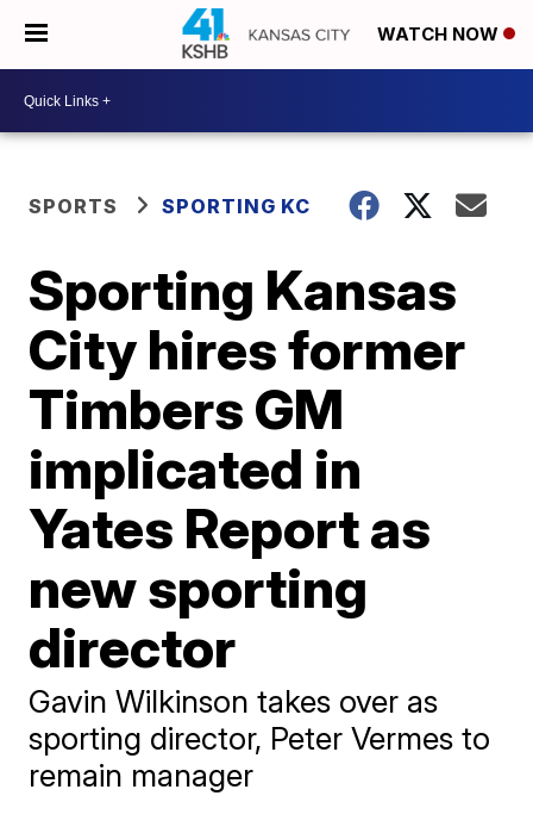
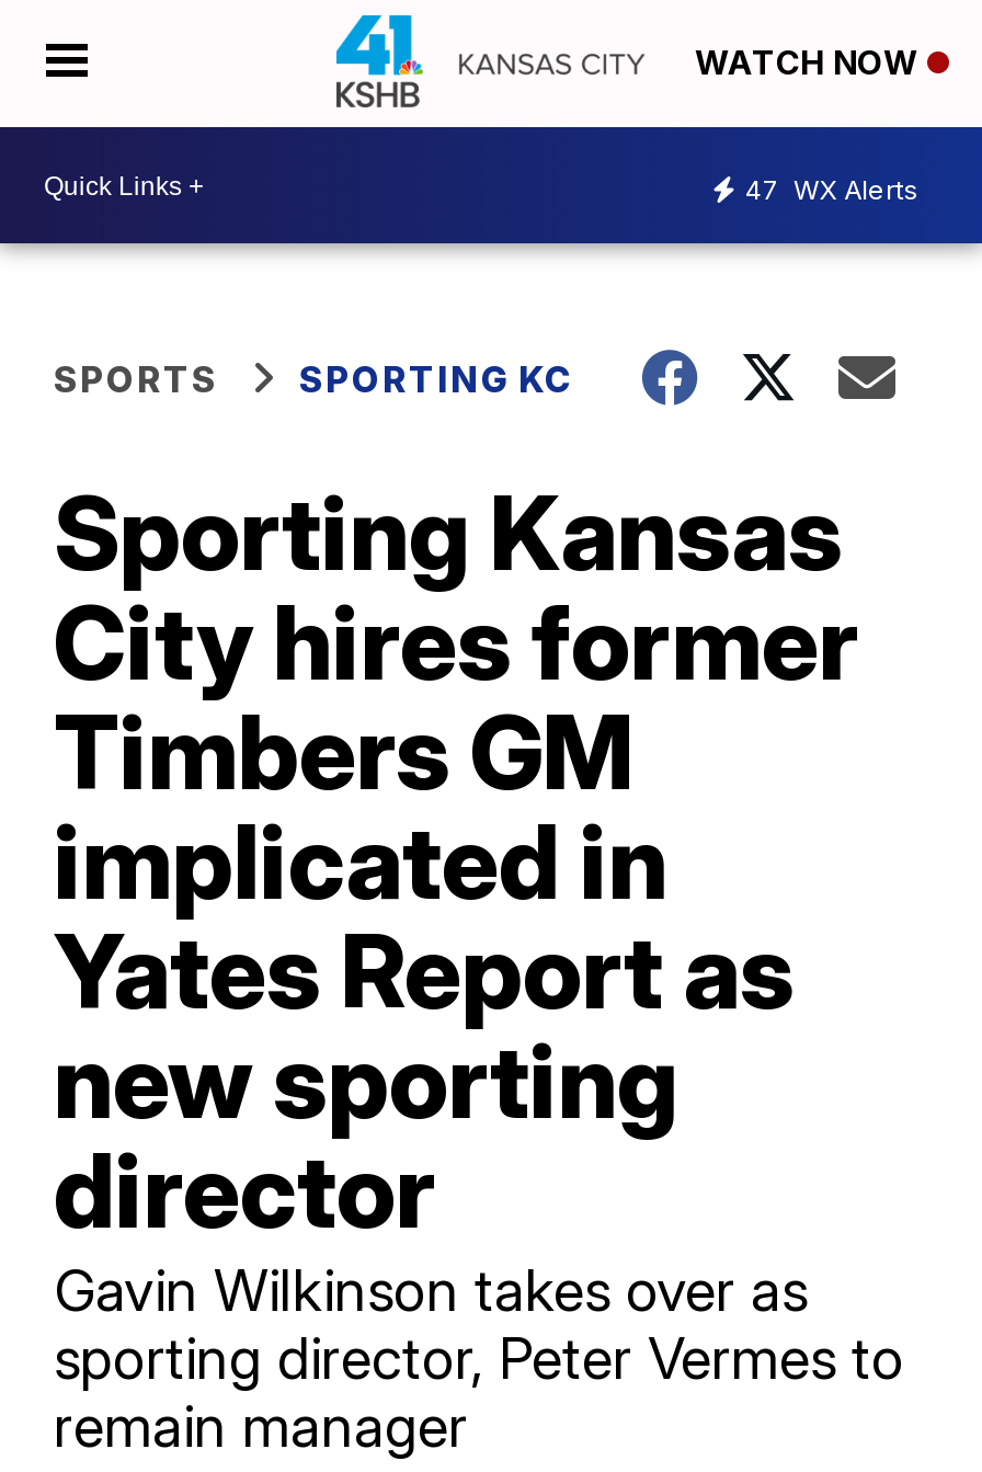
+ 47 WX Alerts
